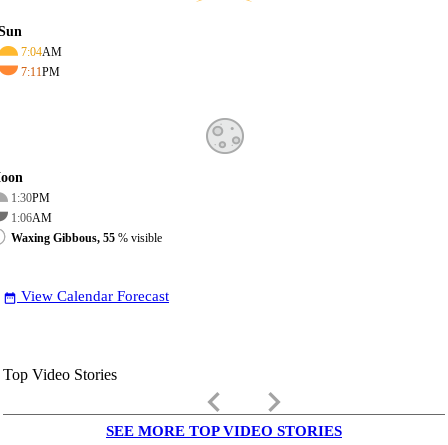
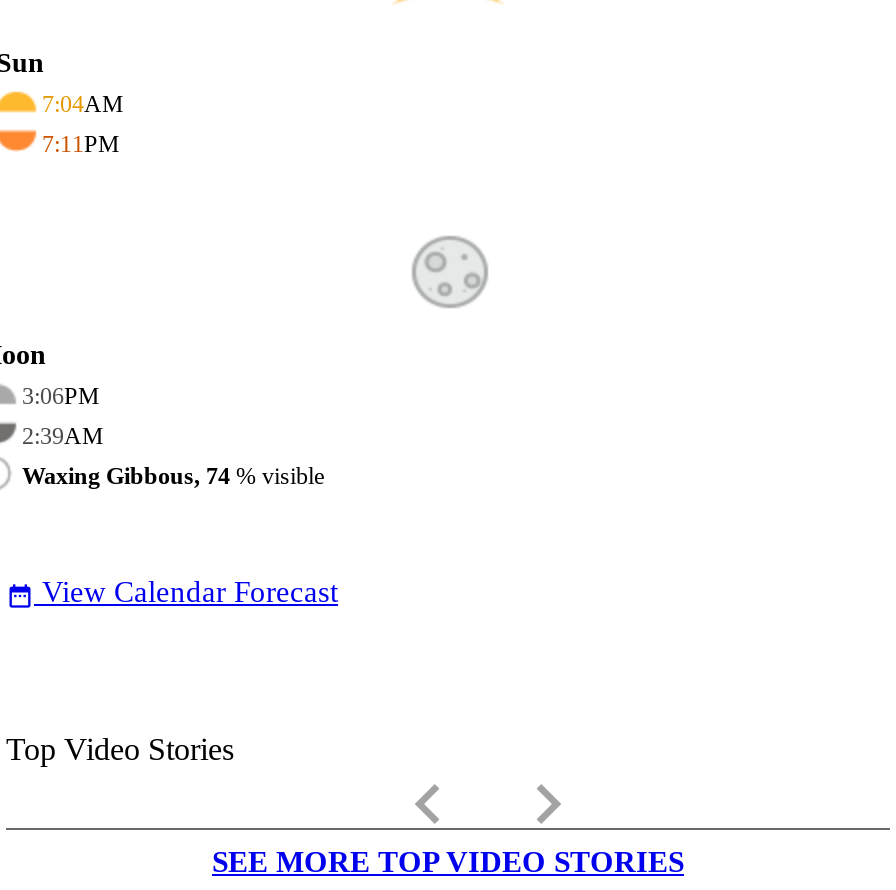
- 1:30PM
+ 3:06PM

- 1:06AM
+ 2:39AM

- Waxing Gibbous, 55% visible
+ Waxing Gibbous, 74% visible
